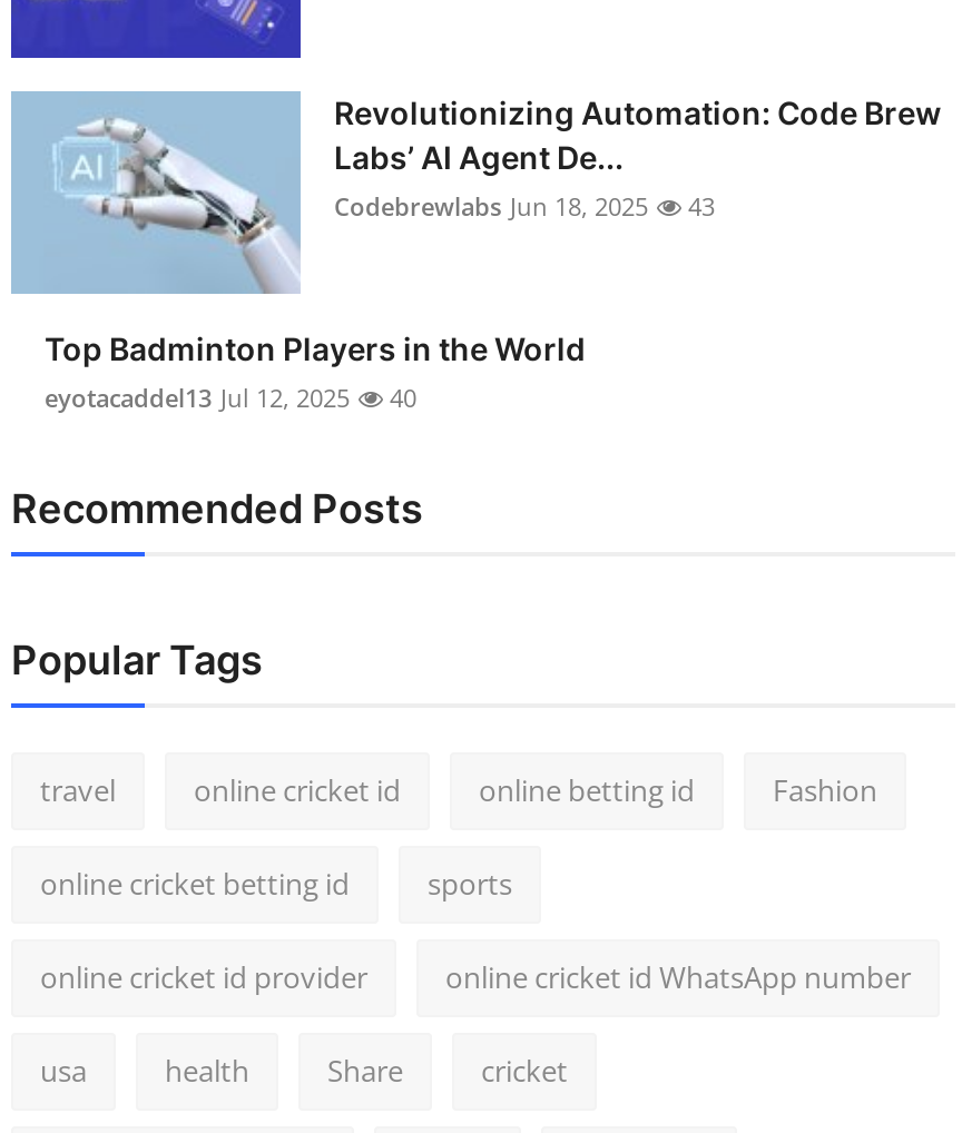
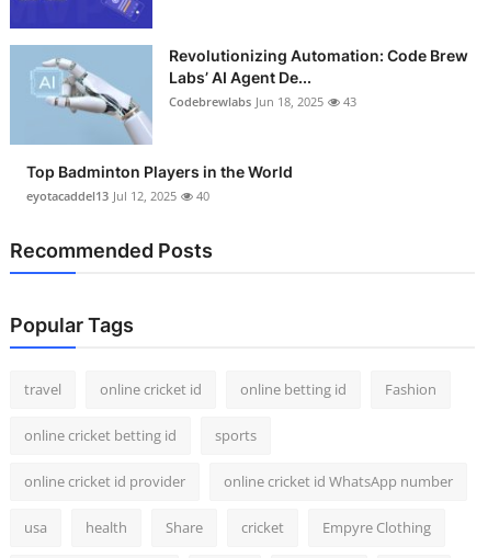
+ Empyre Clothing
